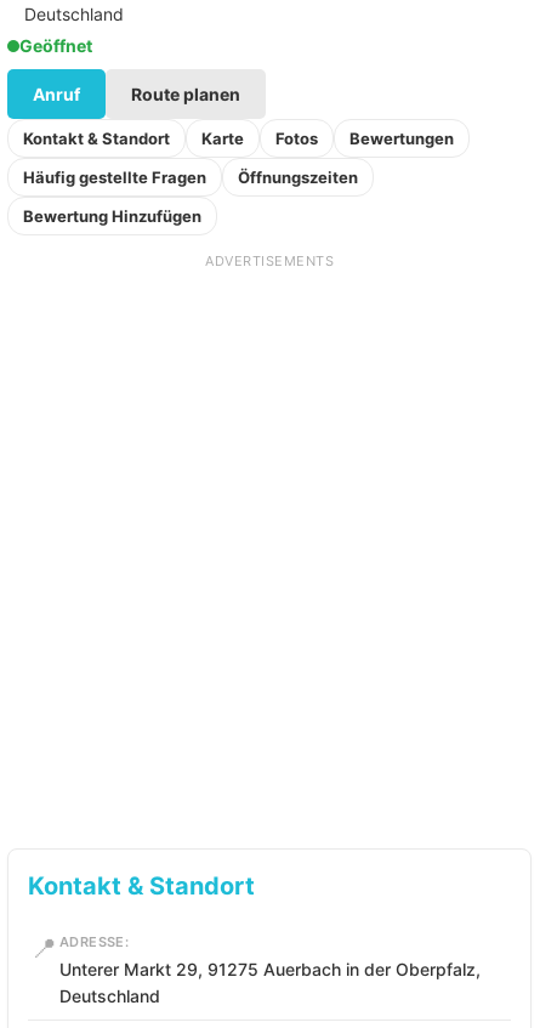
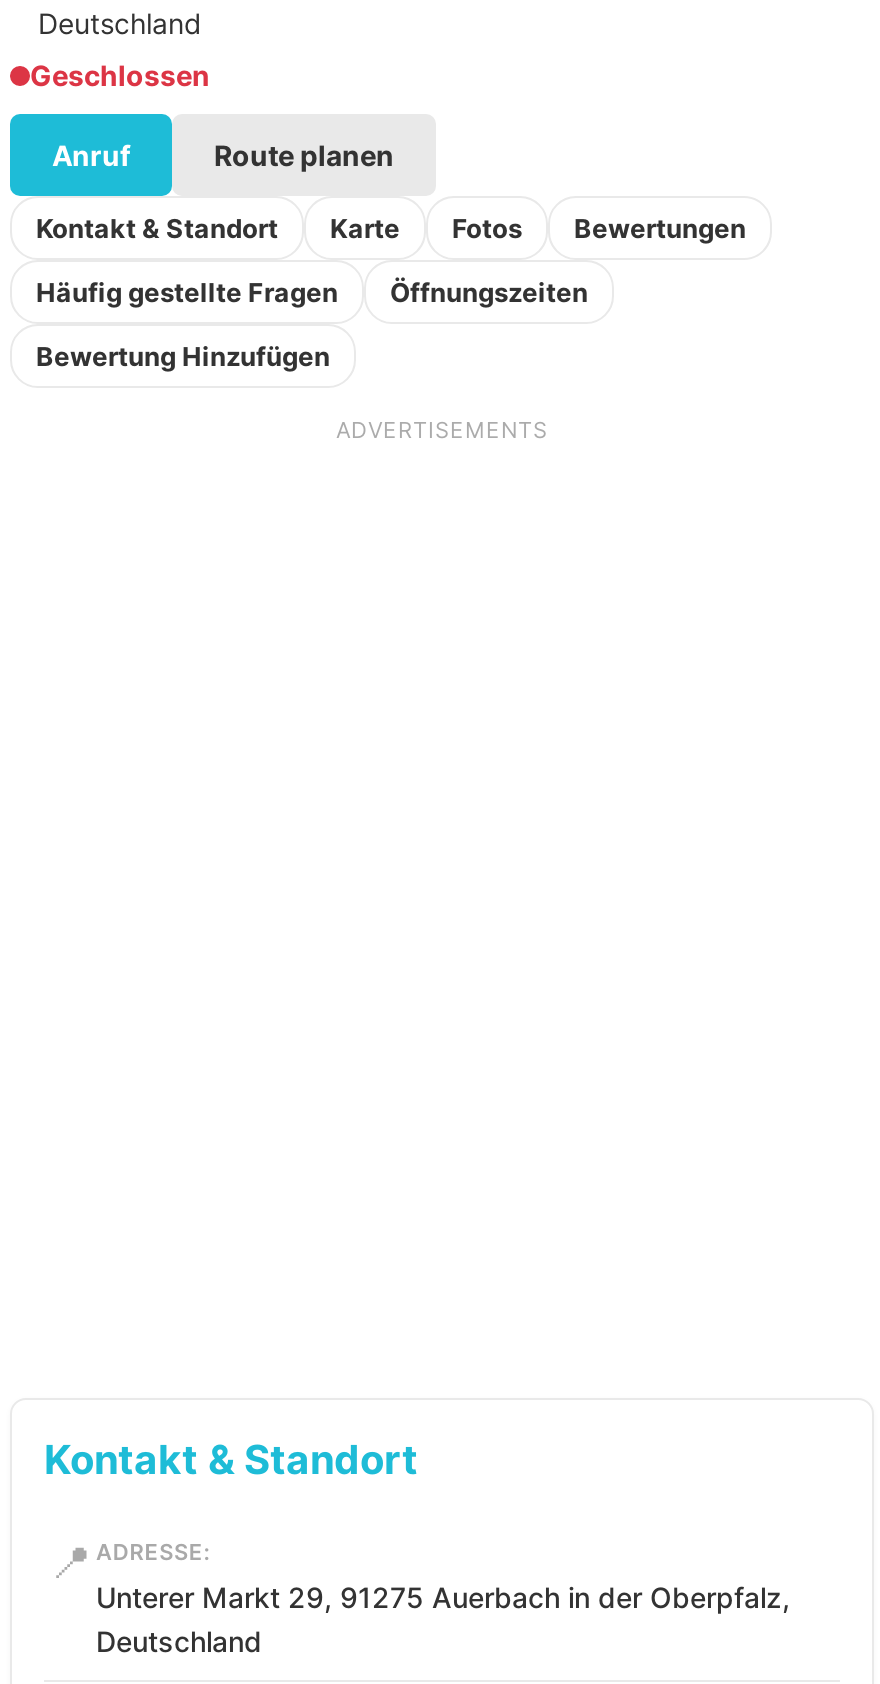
- Geöffnet
+ Geschlossen
